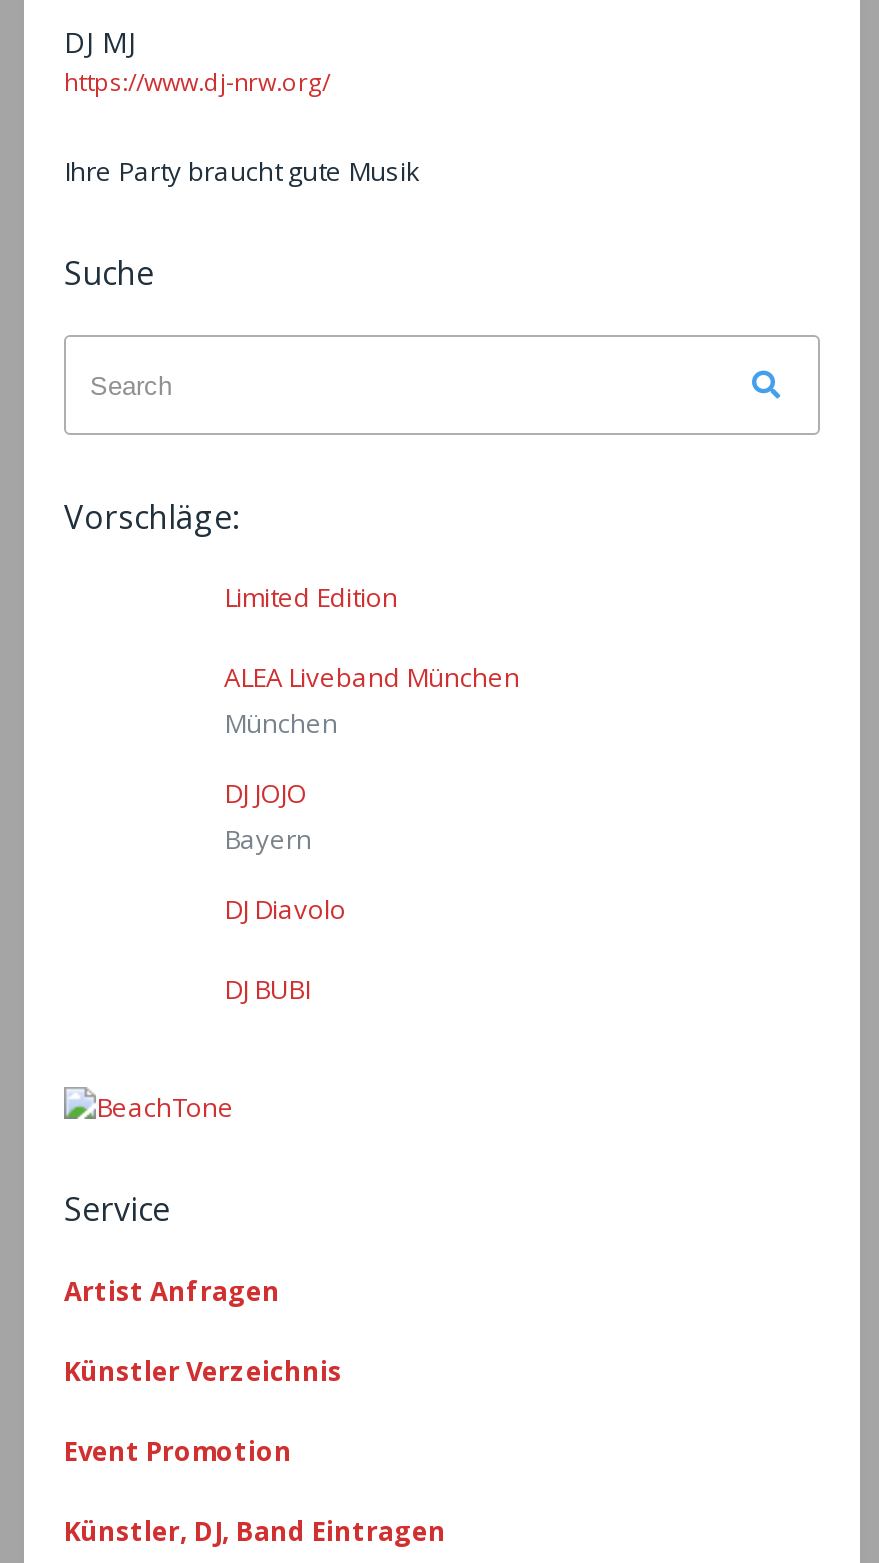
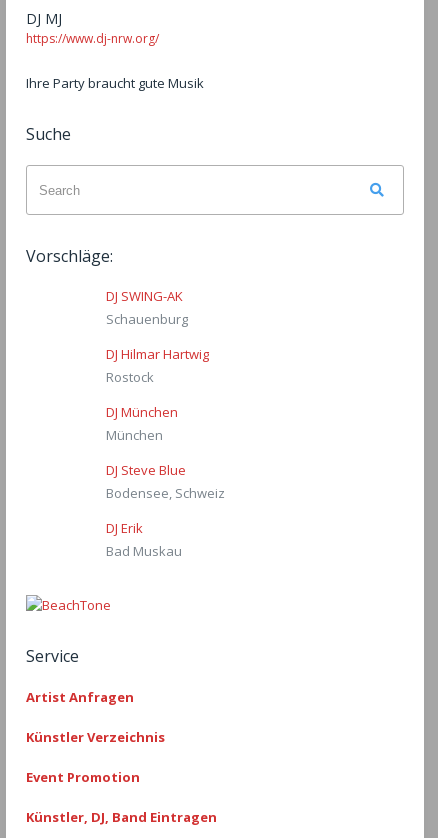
- Limited Edition
- ALEA Liveband München
+ DJ SWING-AK
+ Schauenburg
+ DJ Hilmar Hartwig
+ Rostock
+ DJ München

moved down: München

- DJ JOJO
- Bayern
- DJ Diavolo
- DJ BUBI
+ DJ Steve Blue
+ Bodensee, Schweiz
+ DJ Erik
+ Bad Muskau
